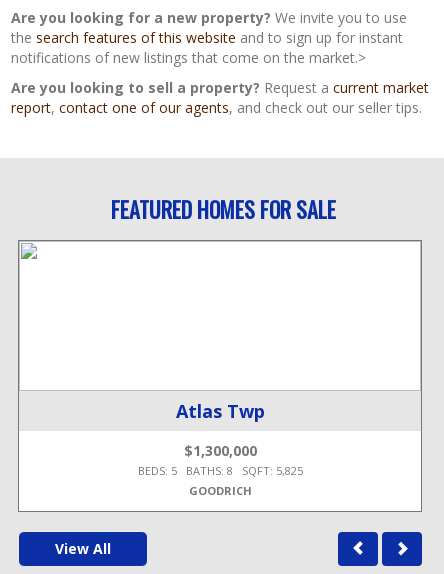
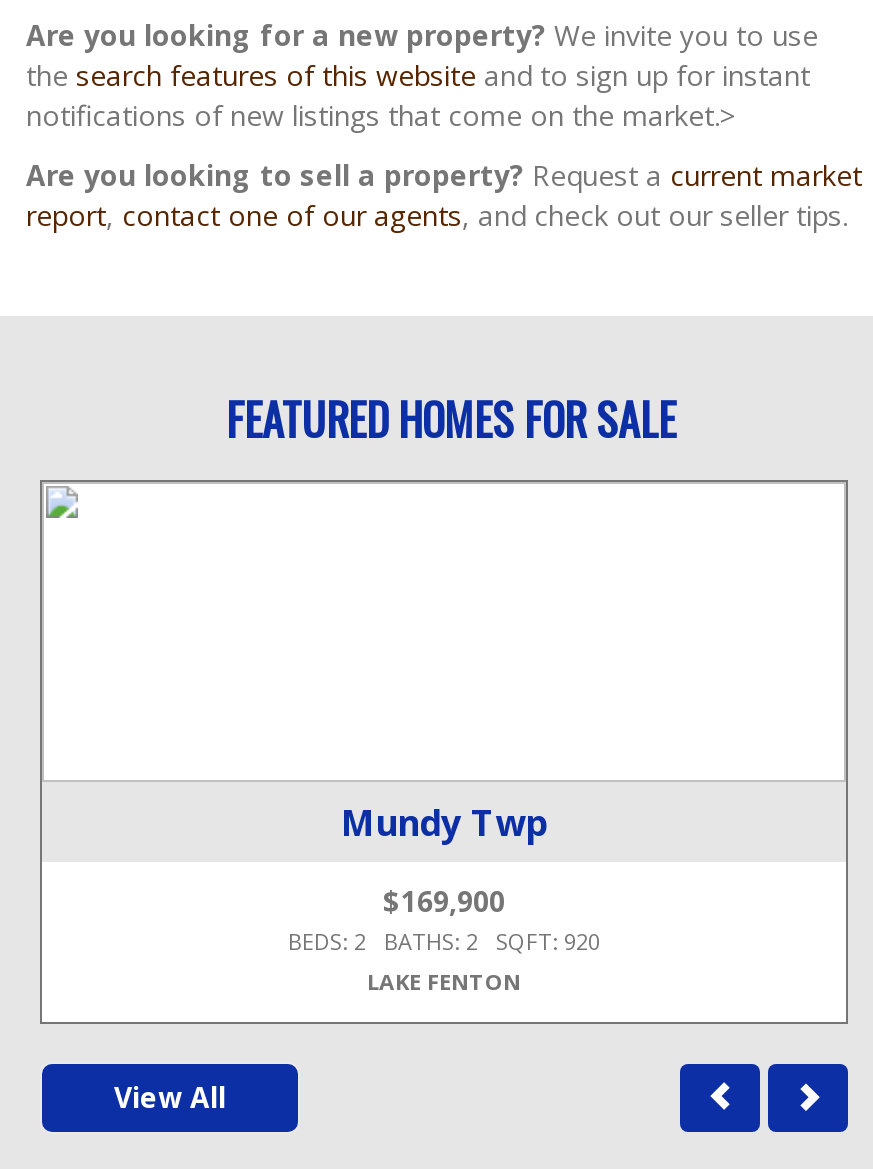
- Atlas Twp
+ Mundy Twp

- $1,300,000
- BEDS: 5 BATHS: 8 SQFT: 5,825
- GOODRICH
+ $169,900
+ BEDS: 2 BATHS: 2 SQFT: 920
+ LAKE FENTON
